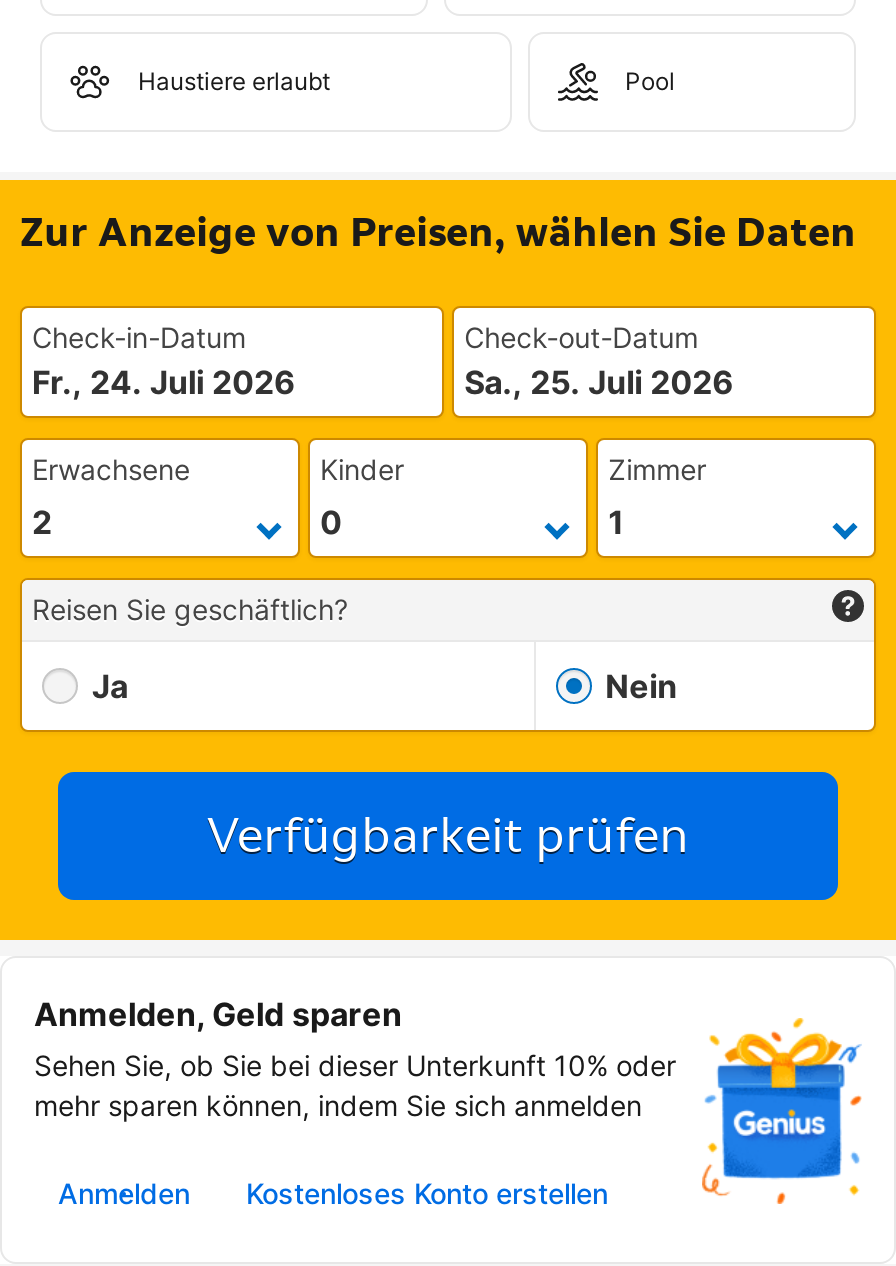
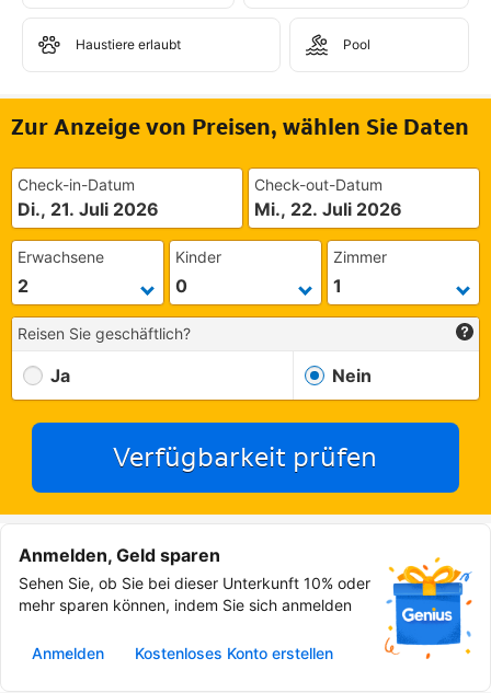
- Fr., 24. Juli 2026
+ Di., 21. Juli 2026

- Sa., 25. Juli 2026
+ Mi., 22. Juli 2026
